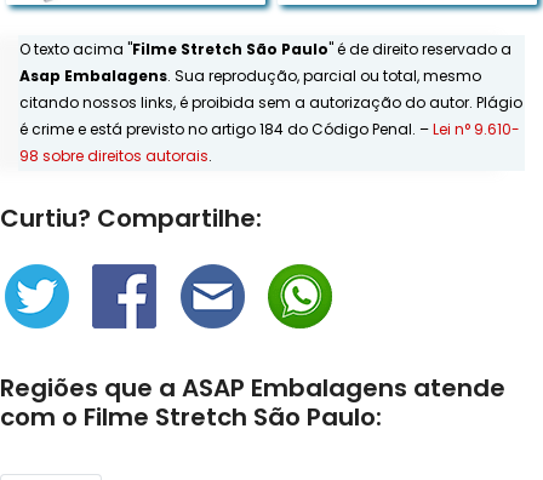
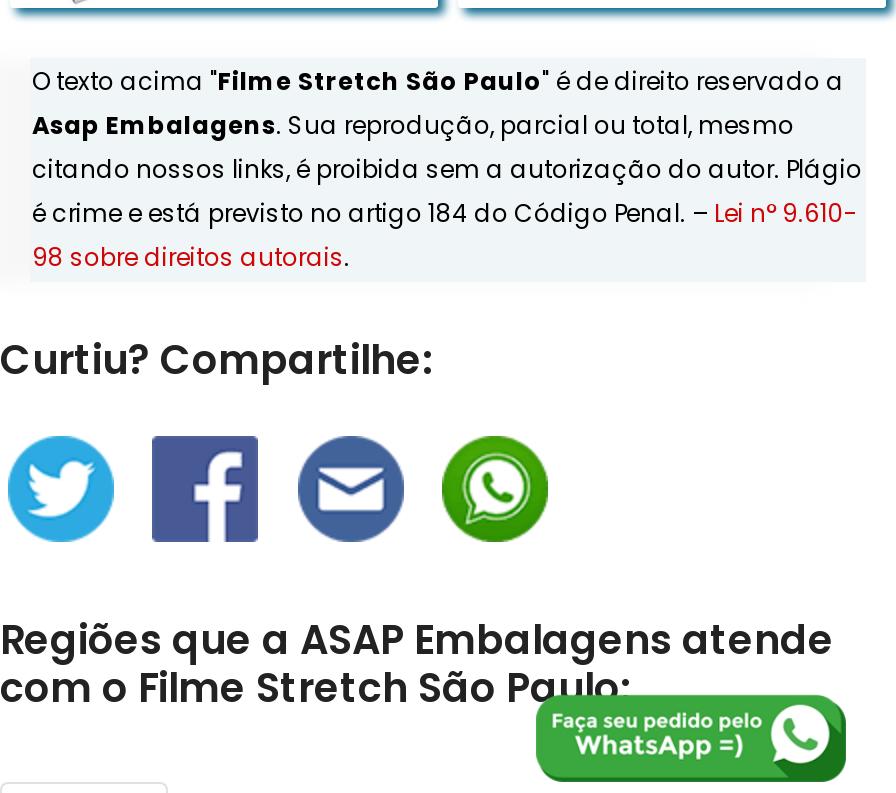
+ [image]
